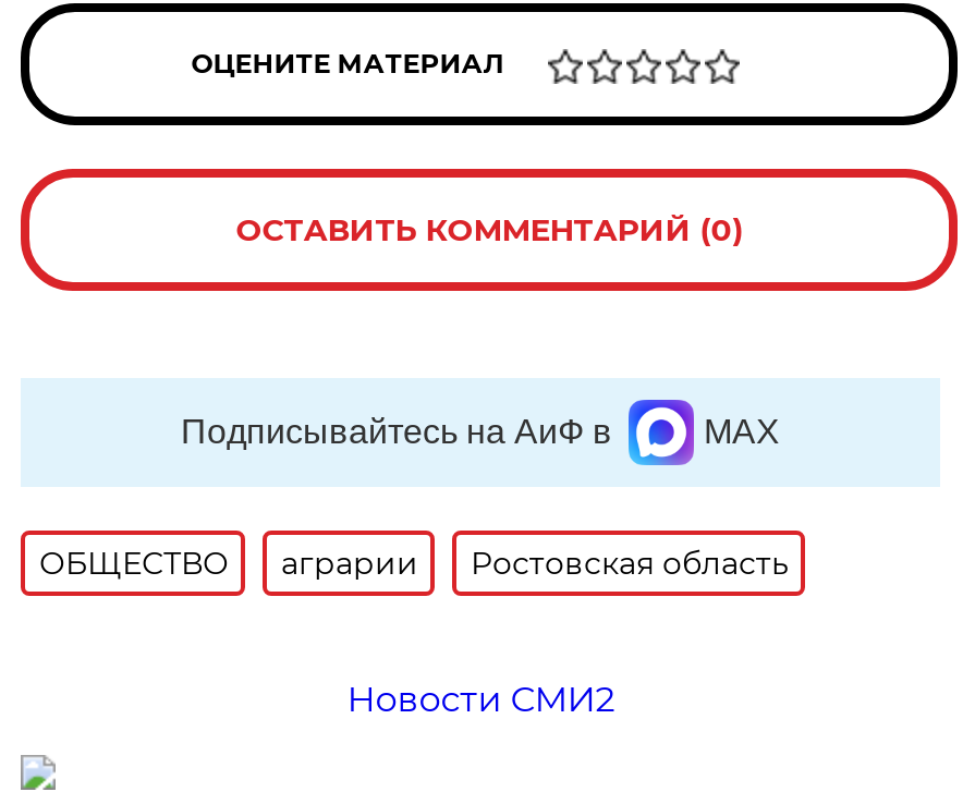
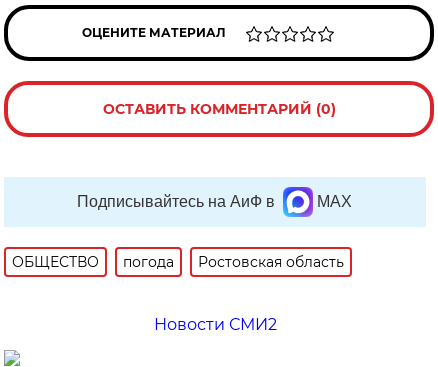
- аграрии
+ погода
